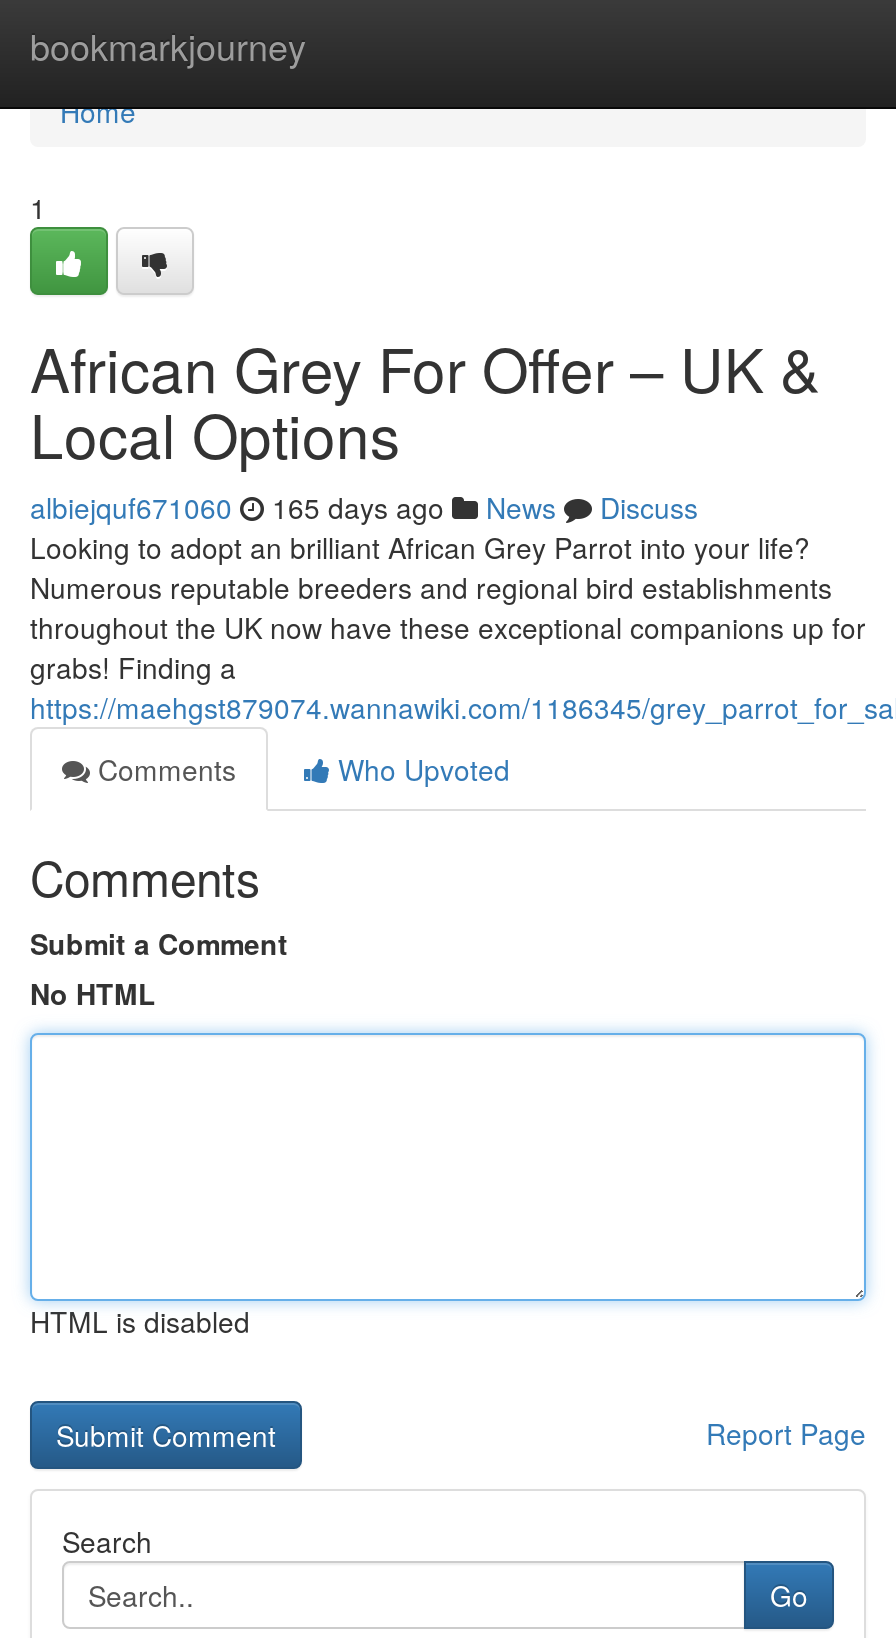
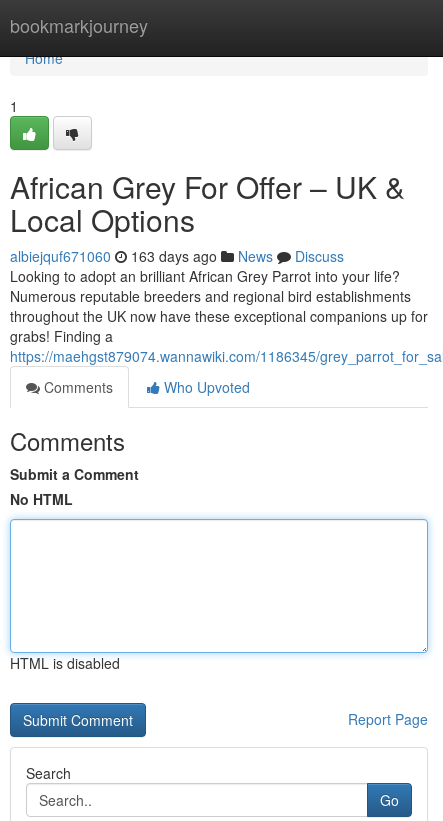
- albiejquf671060 165 days ago News Discuss
+ albiejquf671060 163 days ago News Discuss
